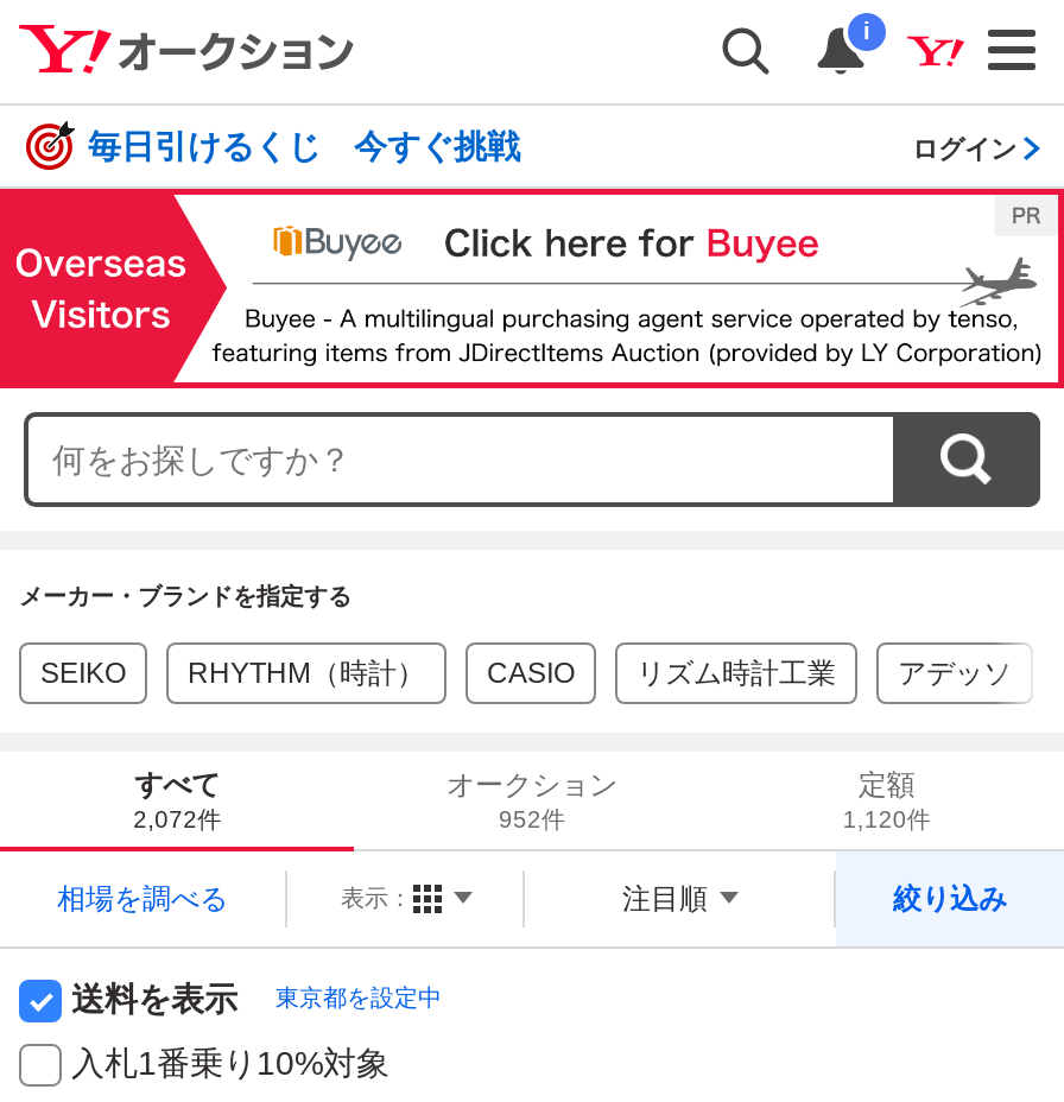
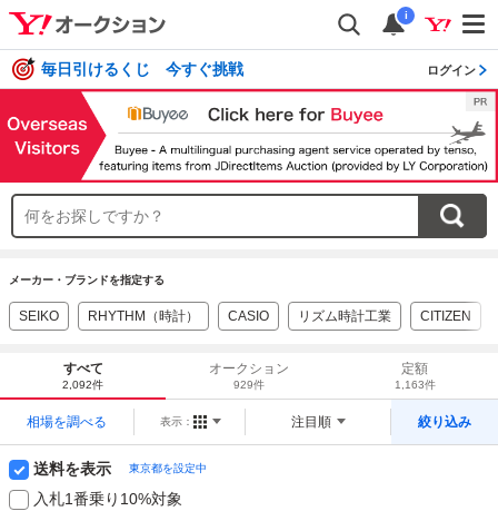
- アデッソ
+ CITIZEN

- 2,072件
+ 2,092件

- 952件
+ 929件

- 1,120件
+ 1,163件
